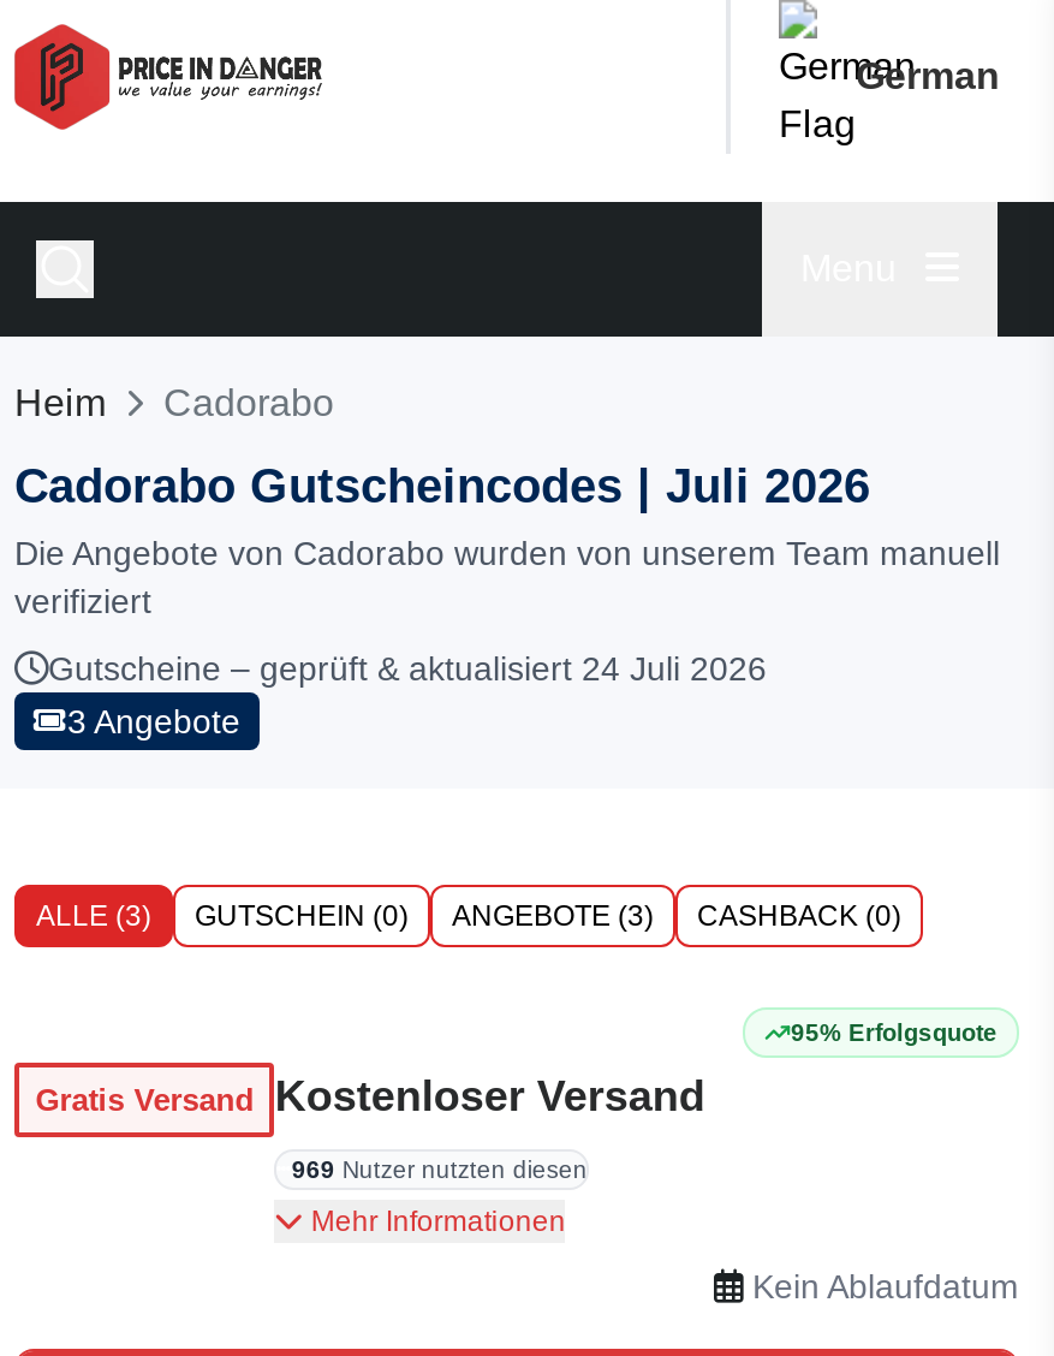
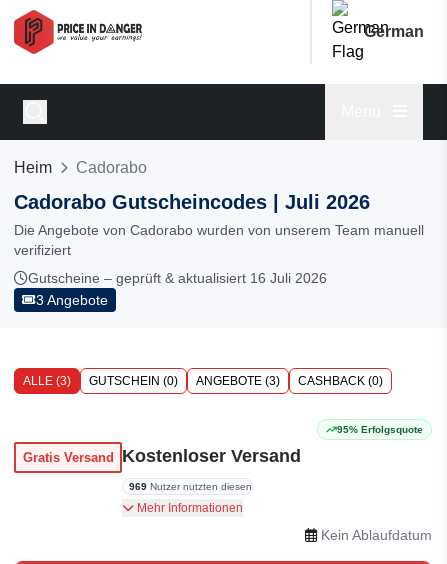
- Gutscheine – geprüft & aktualisiert 24 Juli 2026
+ Gutscheine – geprüft & aktualisiert 16 Juli 2026
